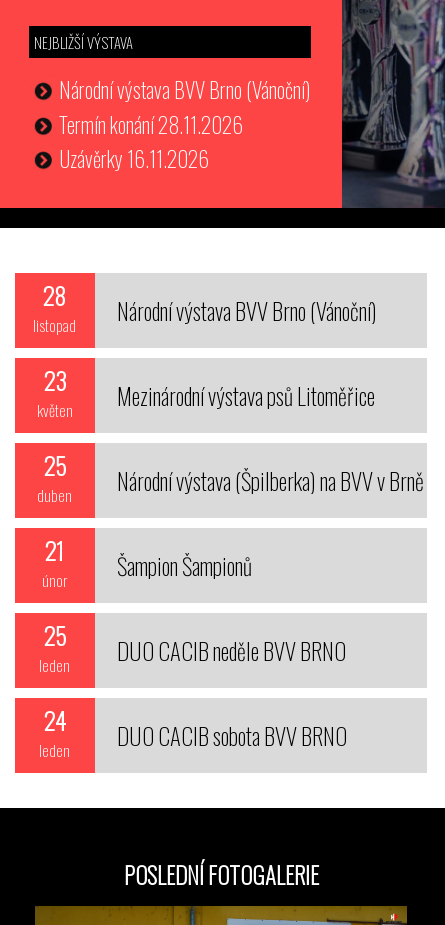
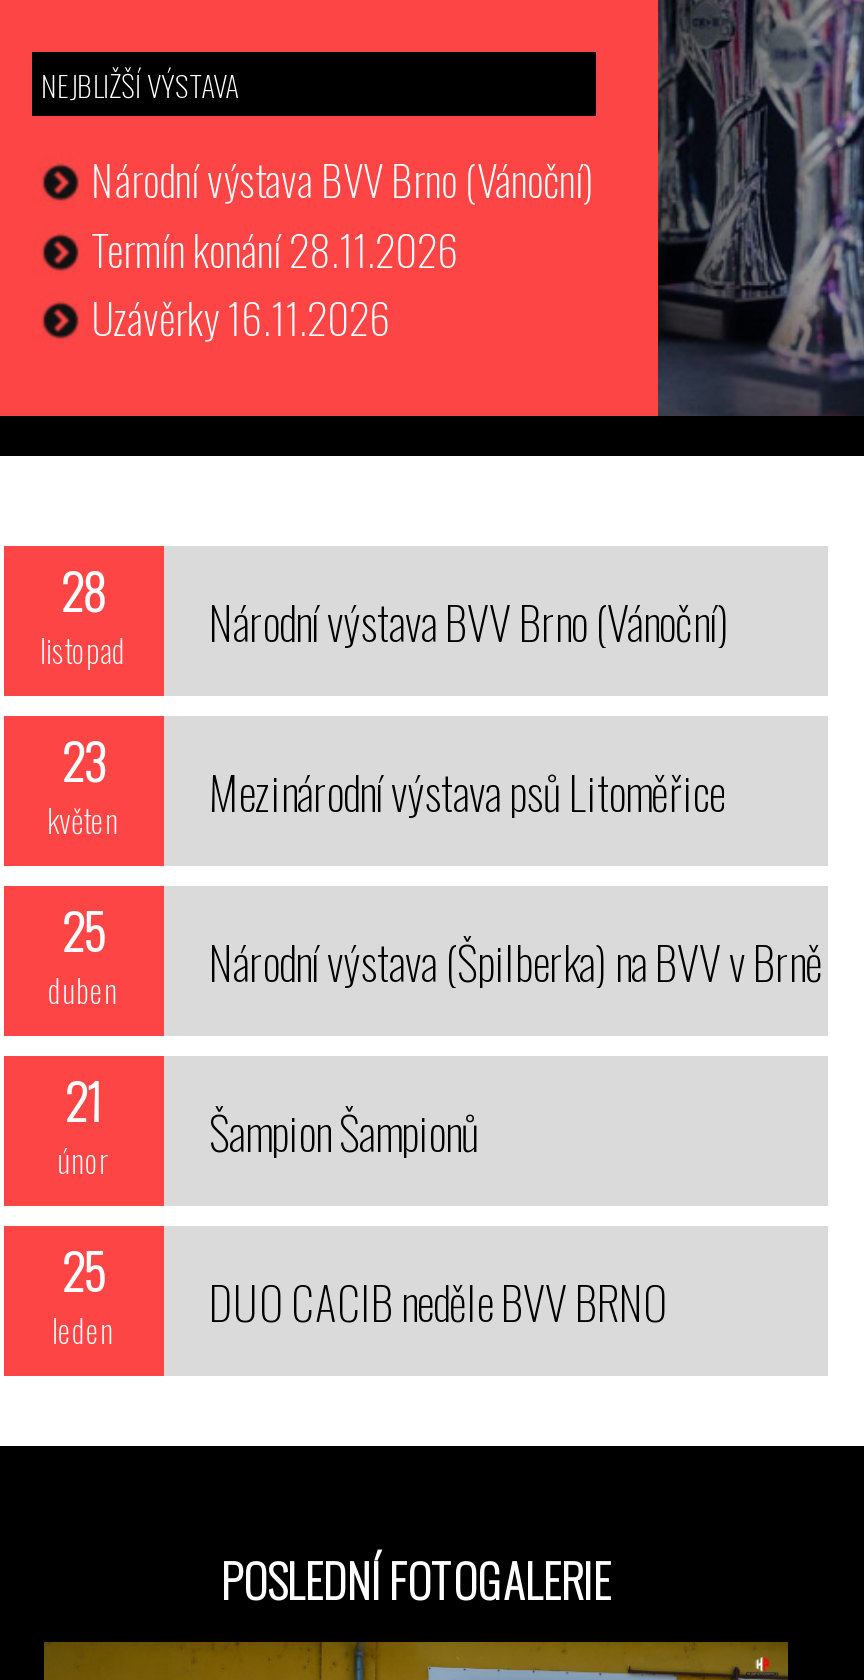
- 24
- leden
- DUO CACIB sobota BVV BRNO
